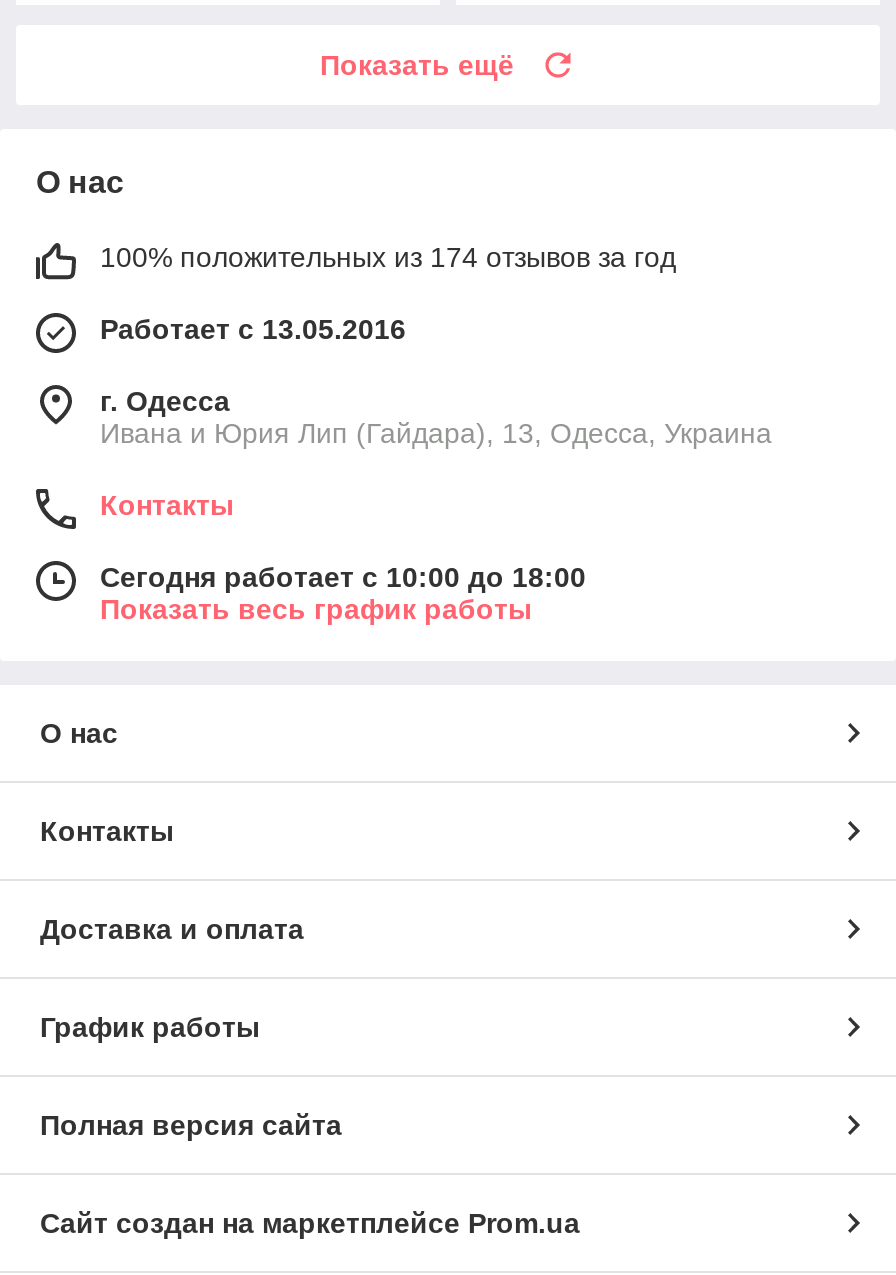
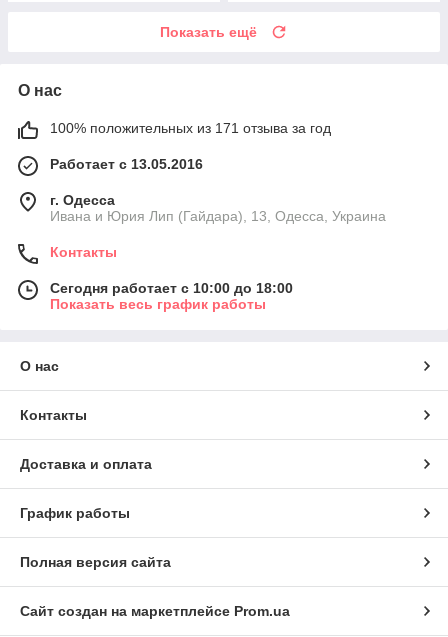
- 100% положительных из 174 отзывов за год
+ 100% положительных из 171 отзыва за год
